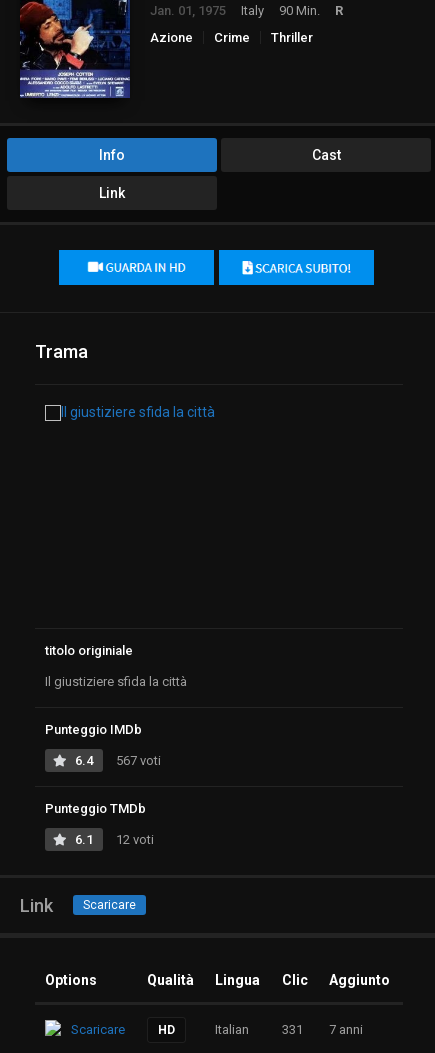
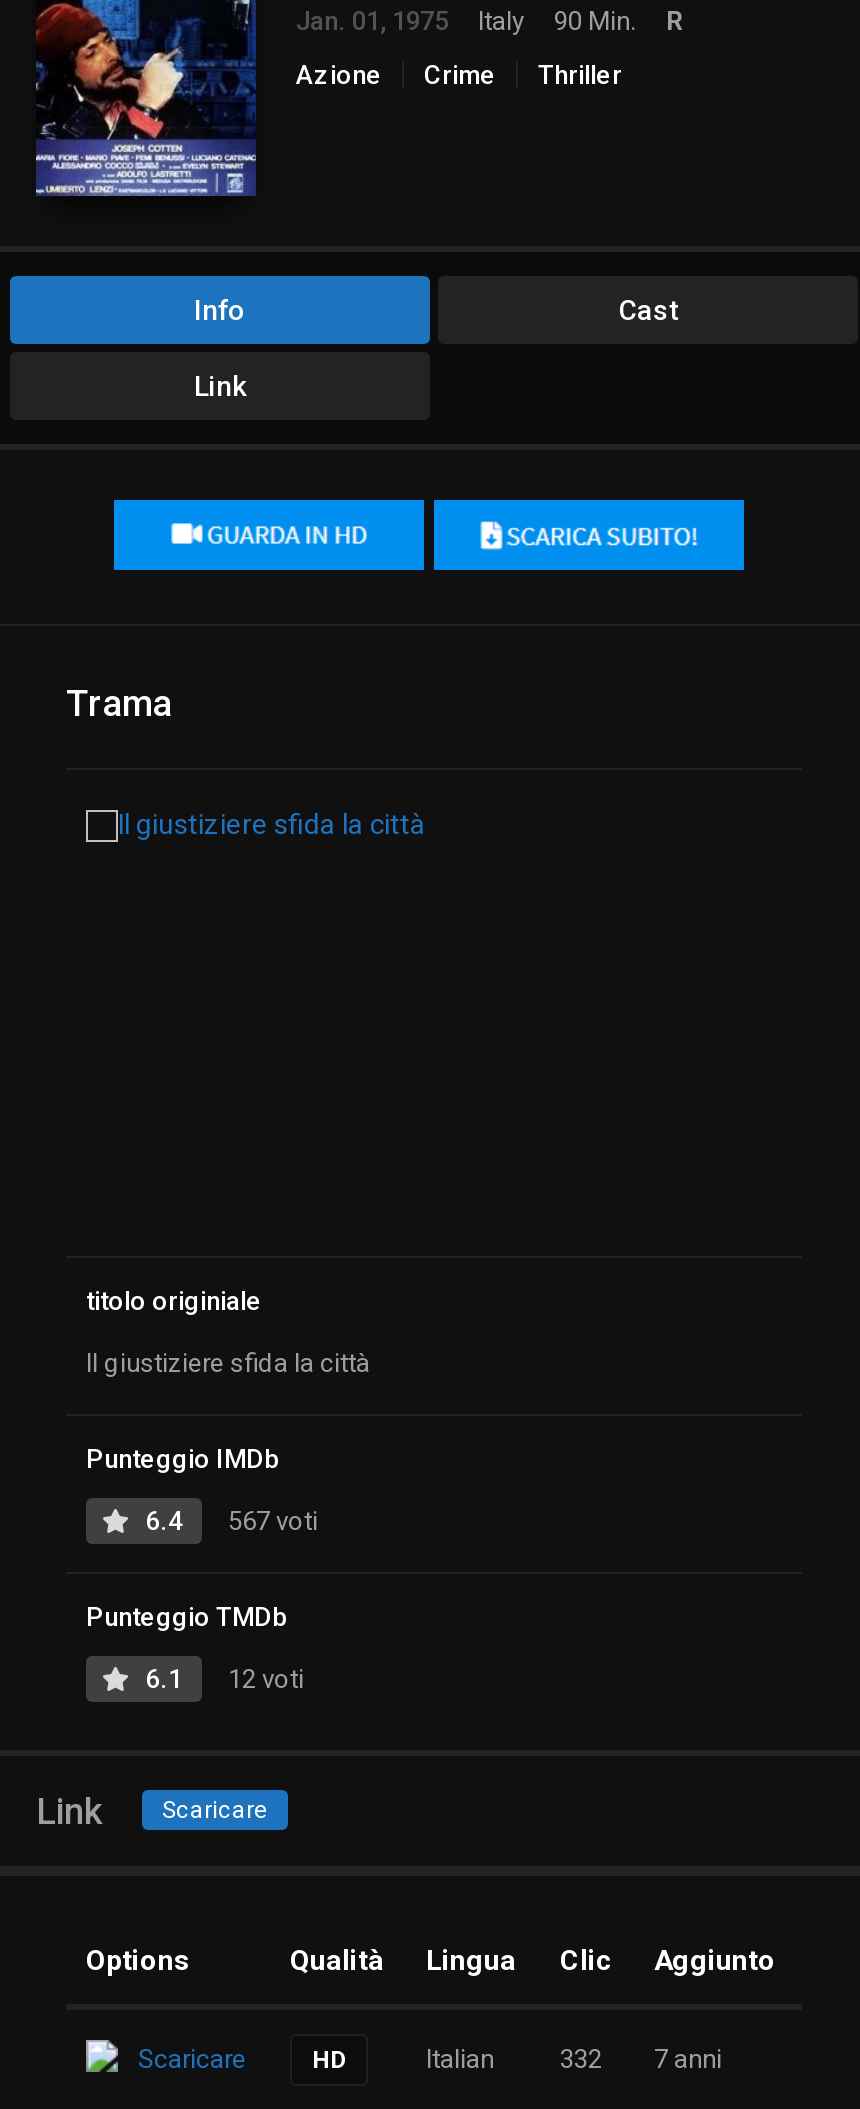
- 331 7 anni
+ 332 7 anni
